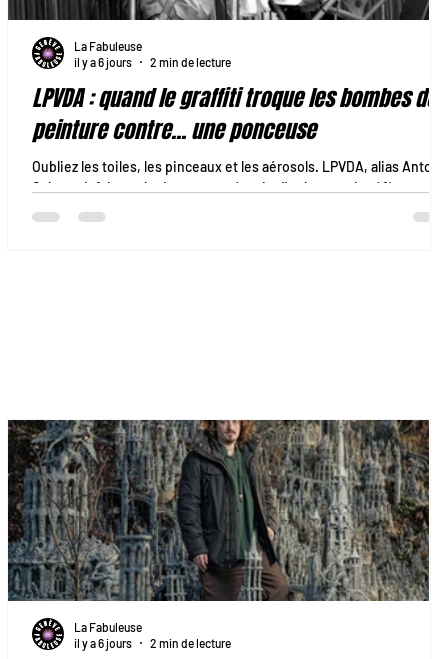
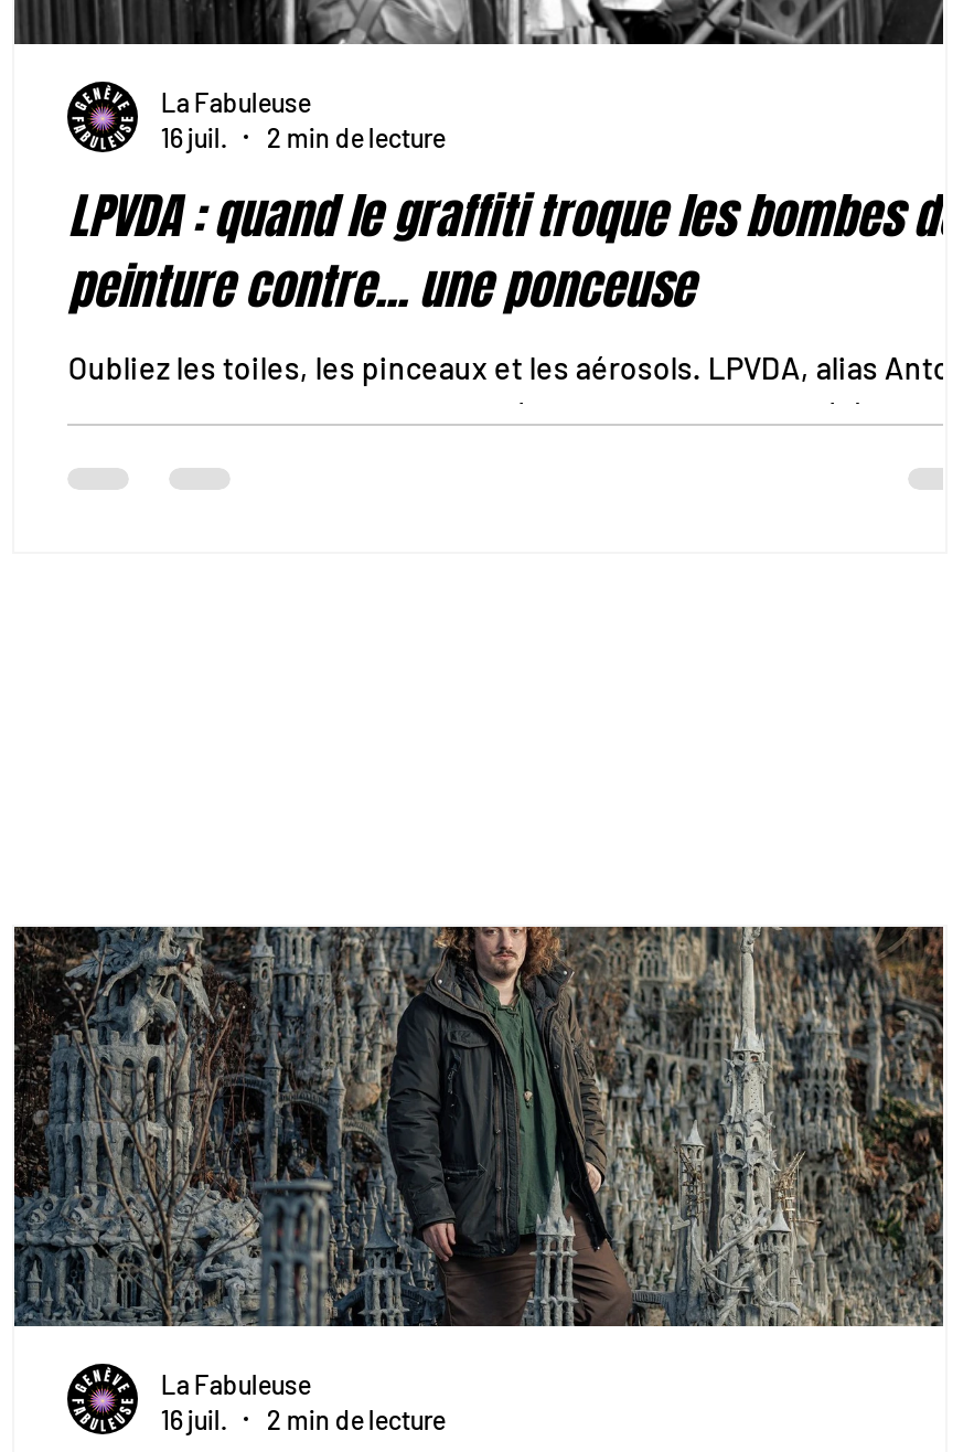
- il y a 6 jours 2 min de lecture
+ 16 juil. 2 min de lecture

- il y a 6 jours 2 min de lecture
+ 16 juil. 2 min de lecture
